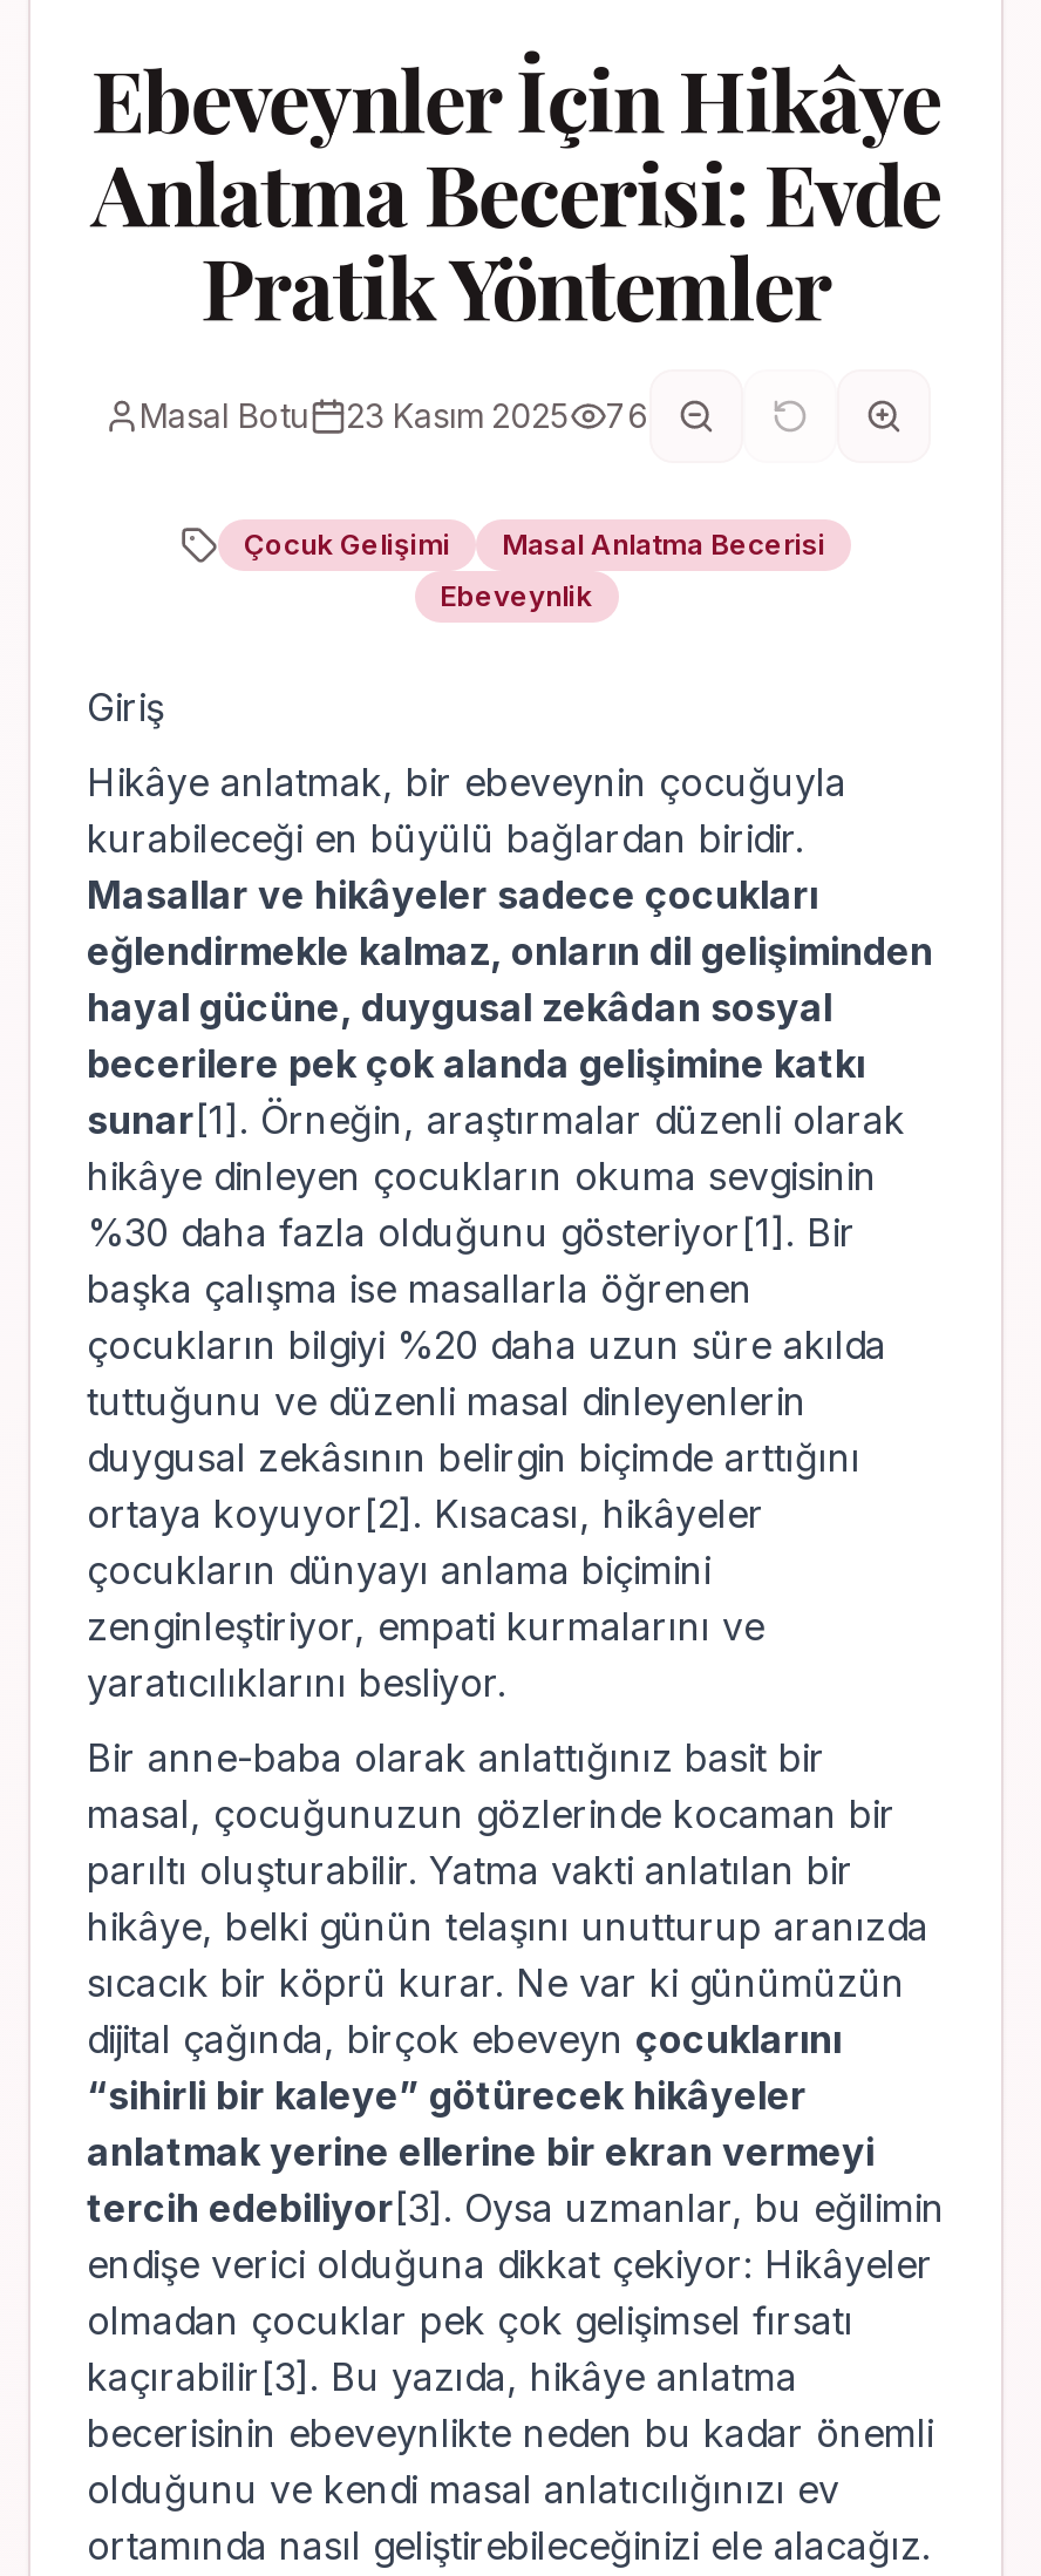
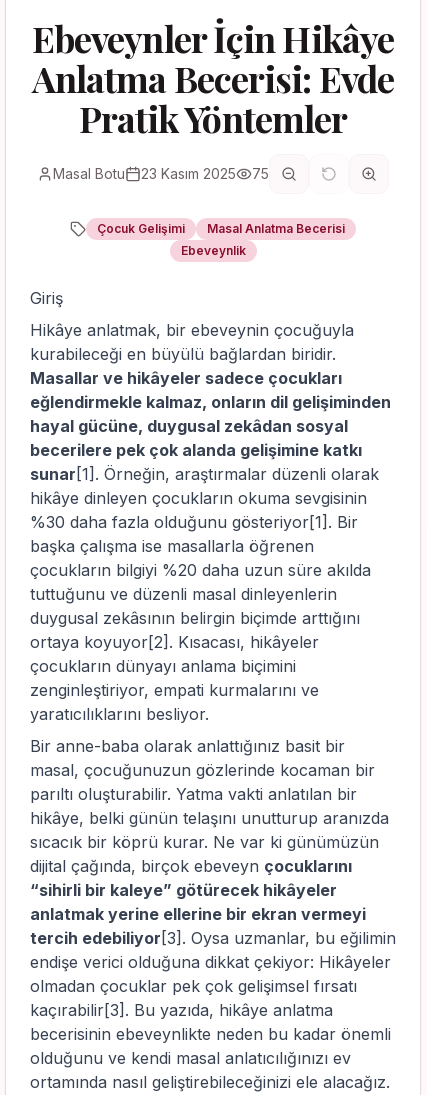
- Masal Botu 23 Kasım 2025 76
+ Masal Botu 23 Kasım 2025 75
